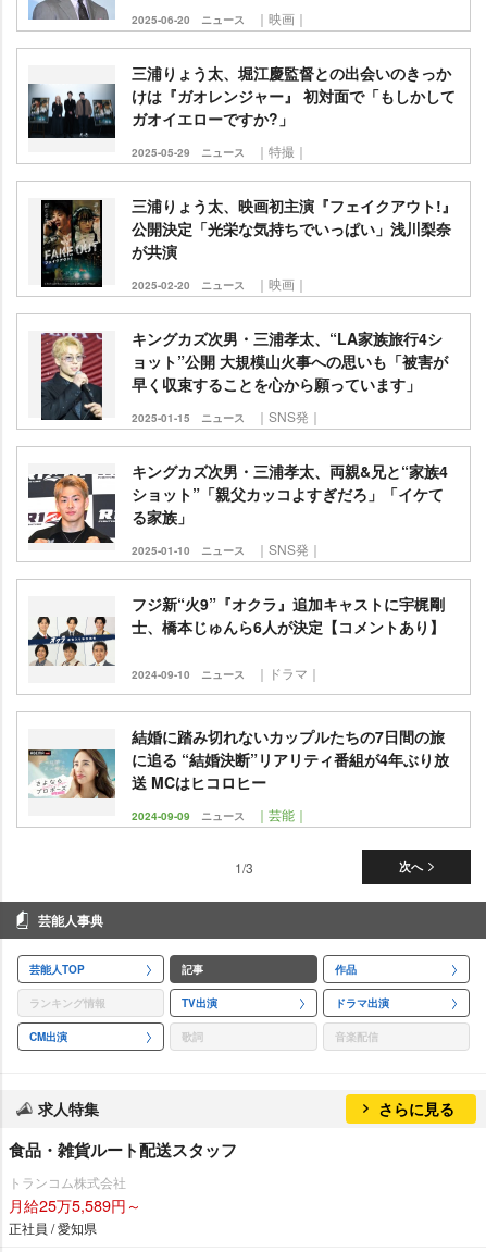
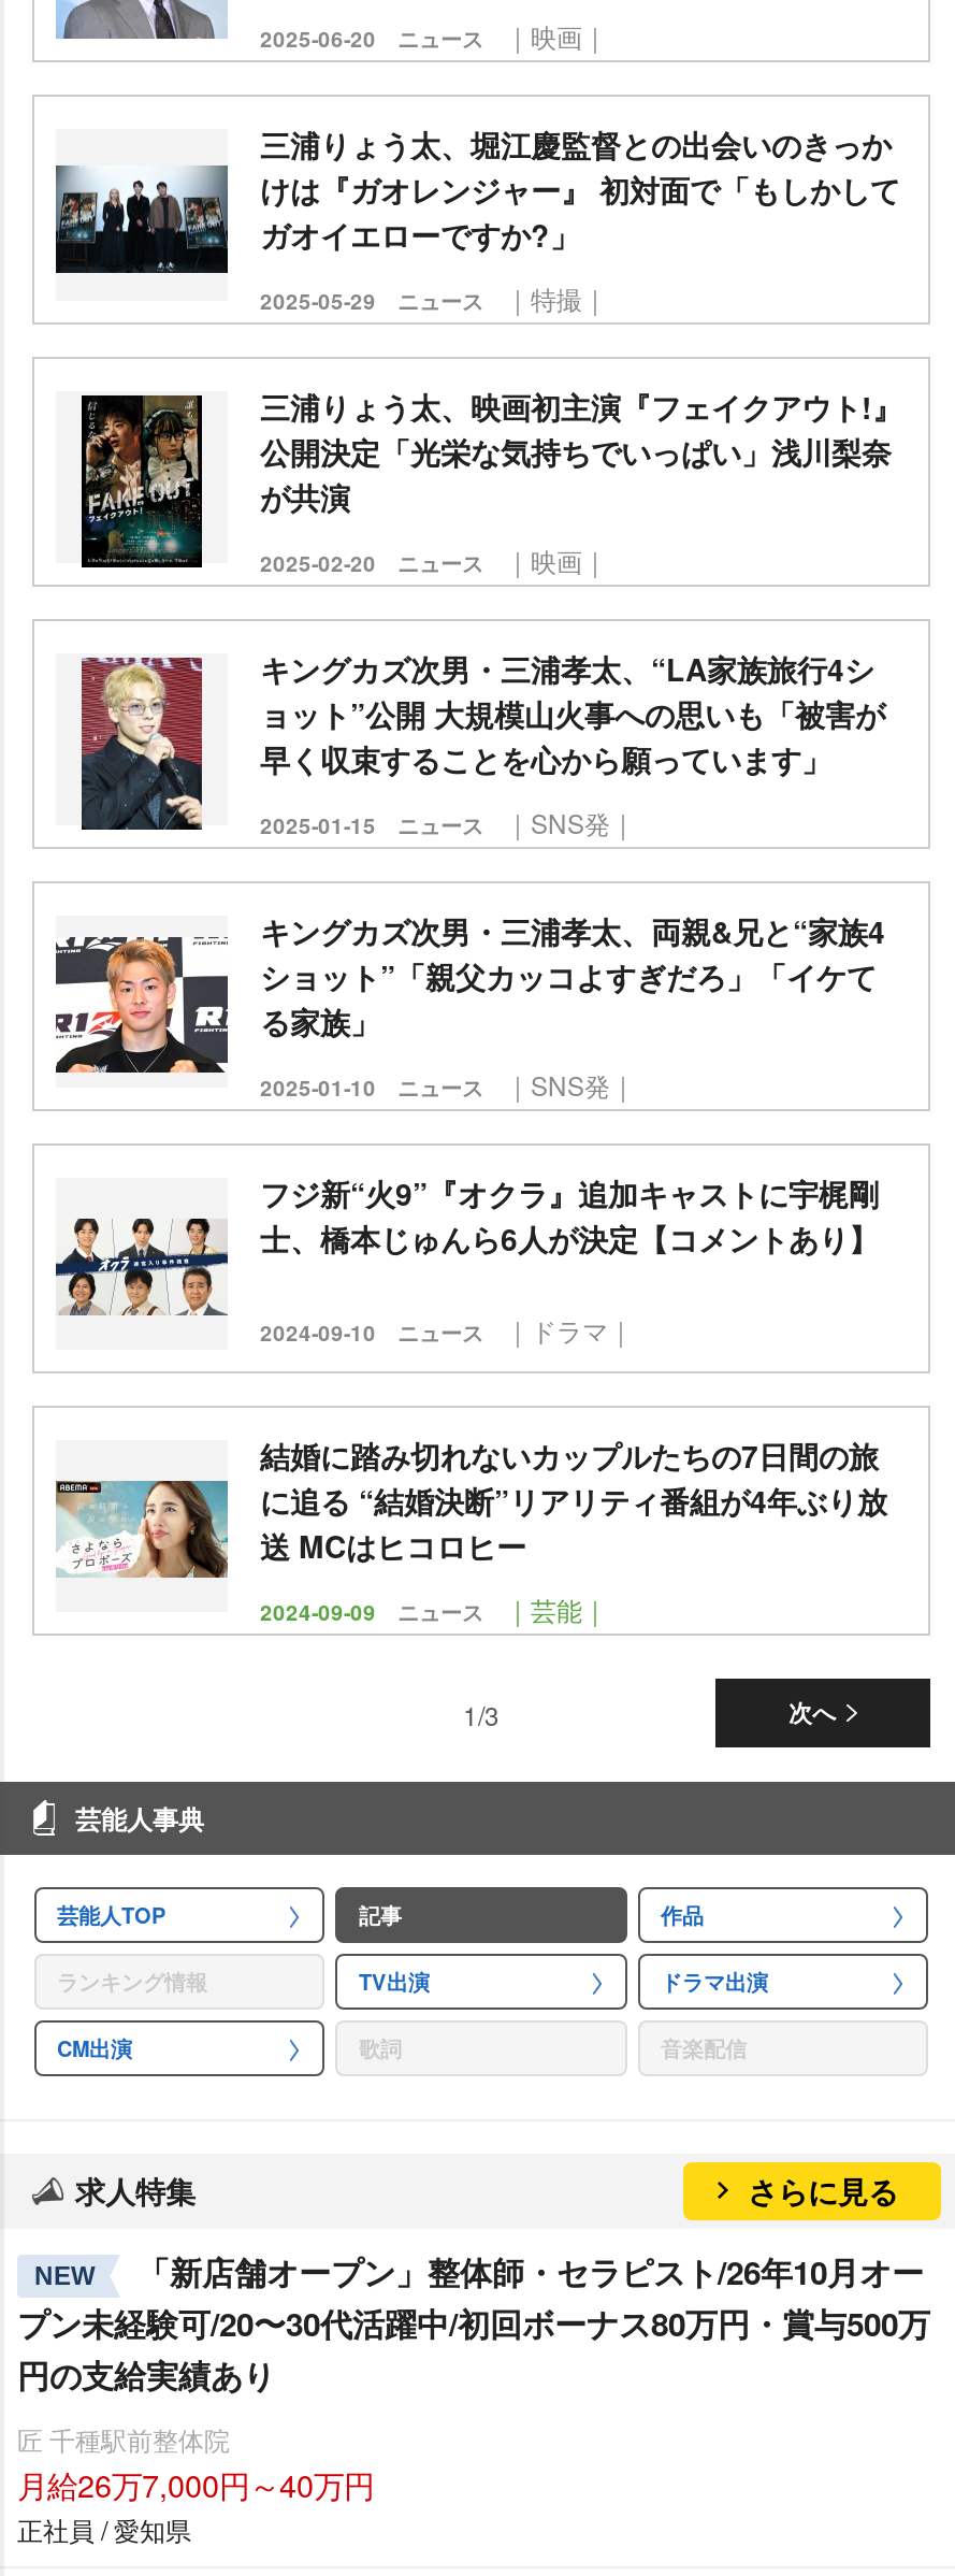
- 食品・雑貨ルート配送スタッフ
+ NEW
+ 「新店舗オープン」整体師・セラピスト/26年10月オー
+ プン未経験可/20〜30代活躍中/初回ボーナス80万円・賞与500万
+ 円の支給実績あり

- トランコム株式会社
- 月給25万5,589円～
+ 匠 千種駅前整体院
+ 月給26万7,000円～40万円
